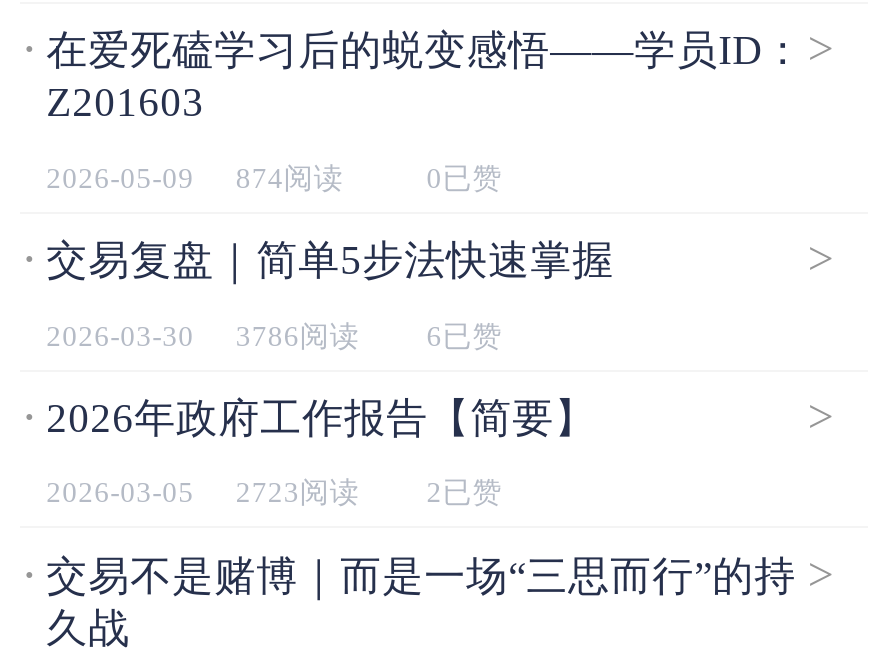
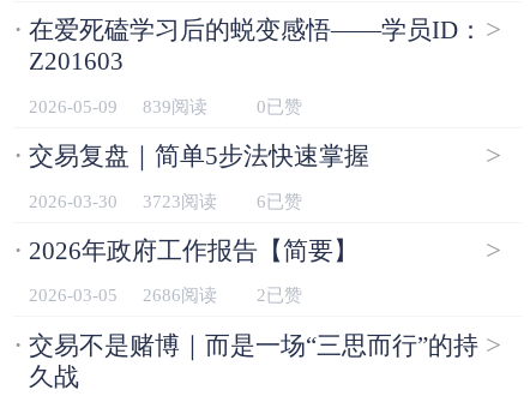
- 2026-05-09 874阅读
+ 2026-05-09 839阅读

- 2026-03-30 3786阅读
+ 2026-03-30 3723阅读

- 2026-03-05 2723阅读
+ 2026-03-05 2686阅读
